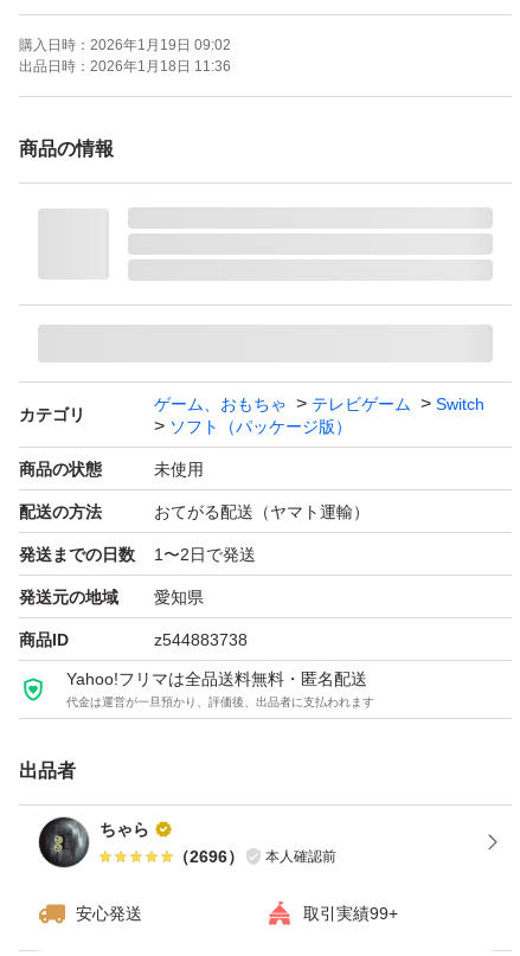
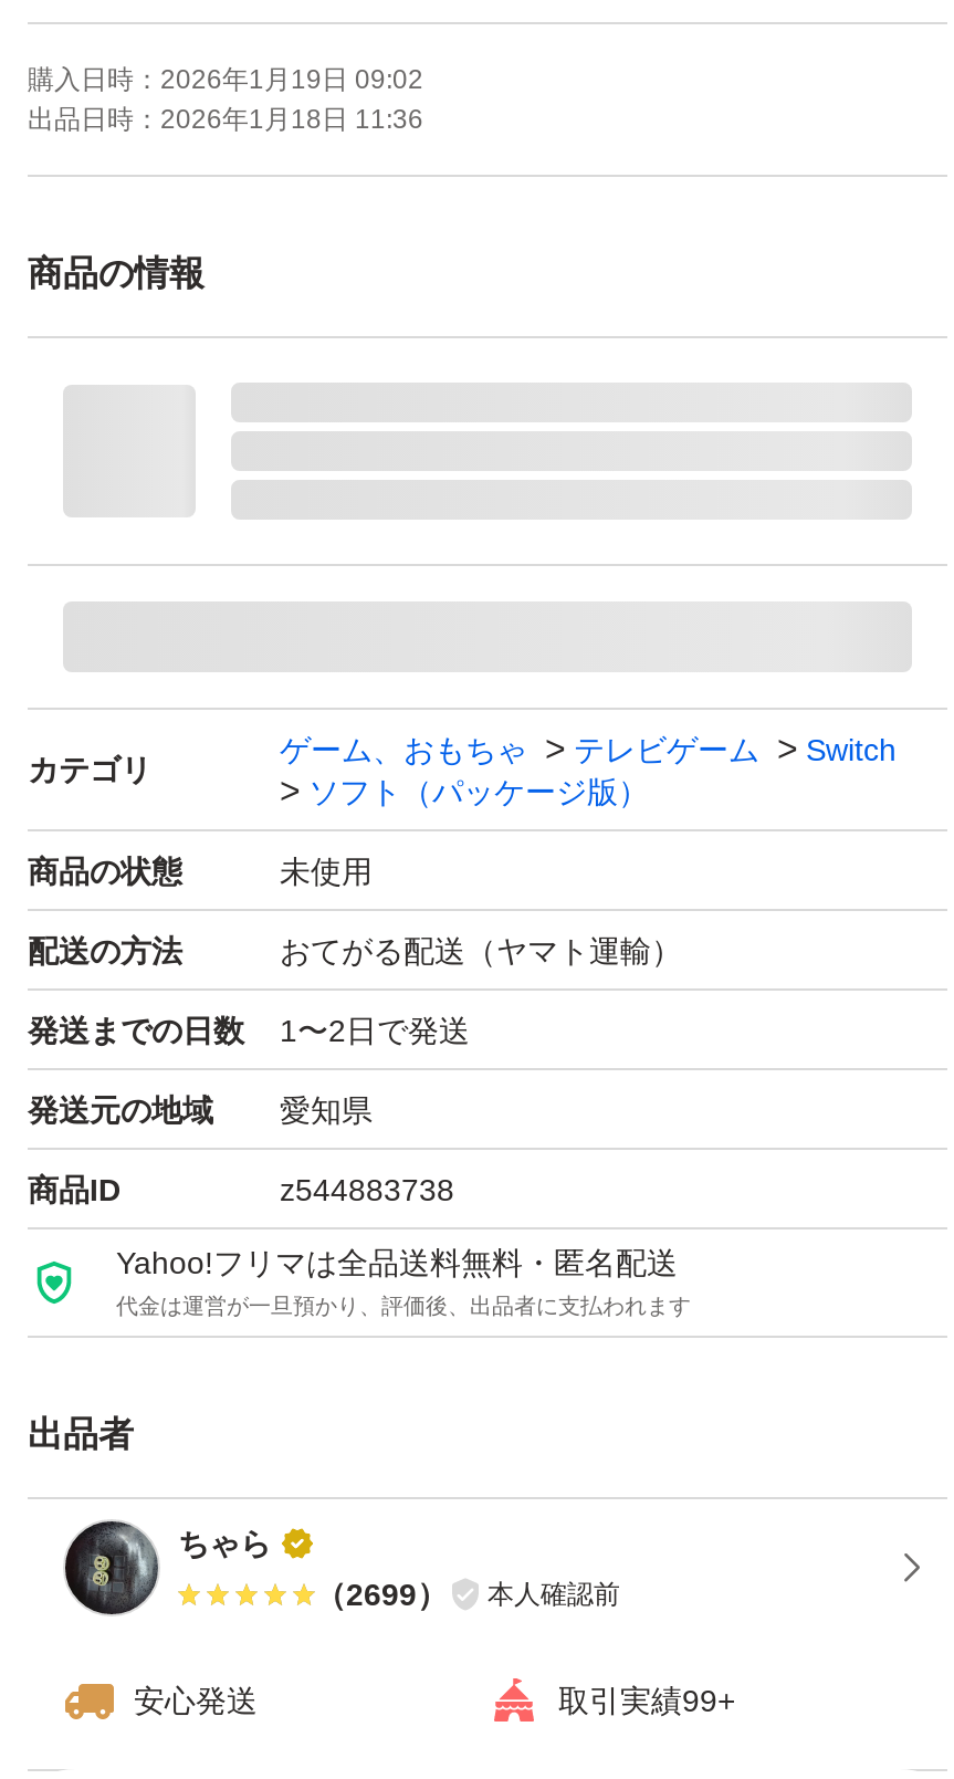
- （2696） 本人確認前
+ （2699） 本人確認前
